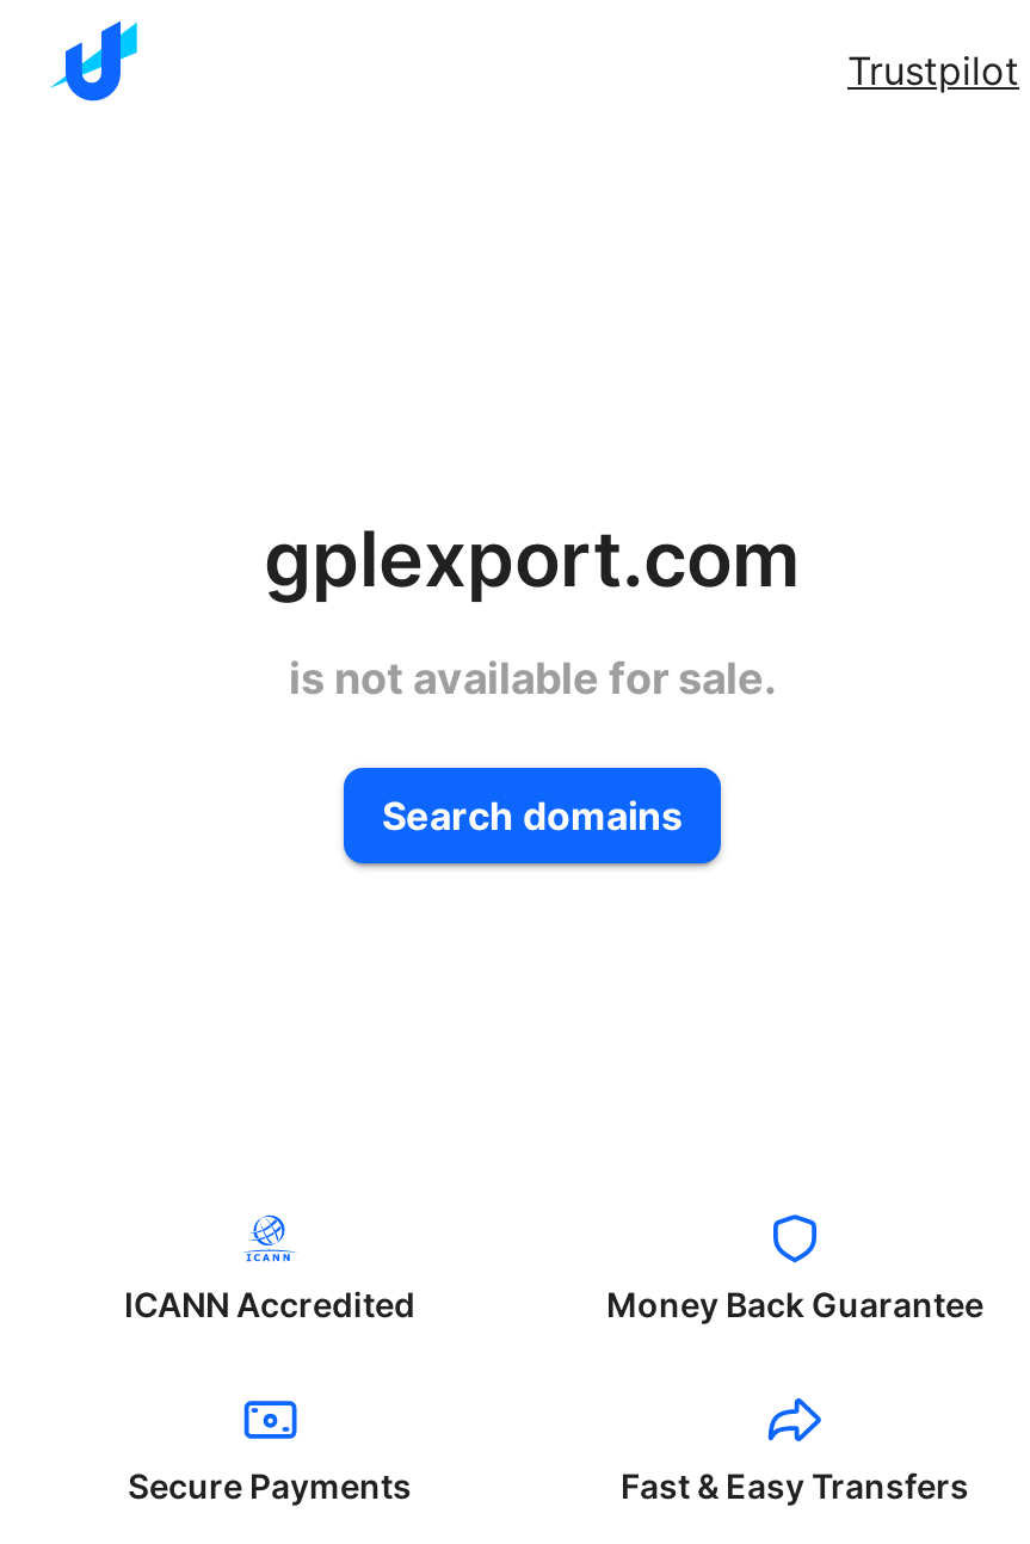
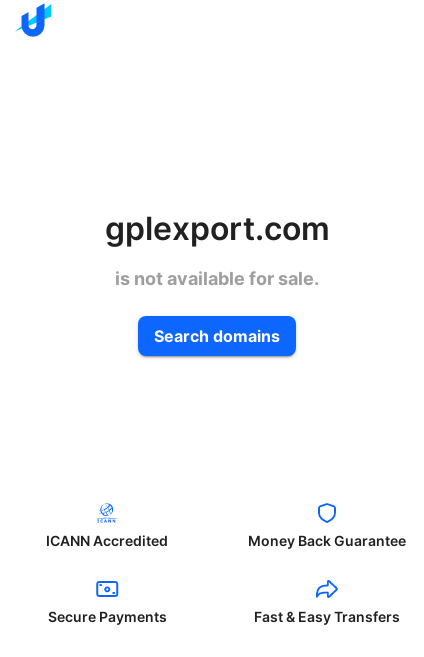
- Trustpilot
